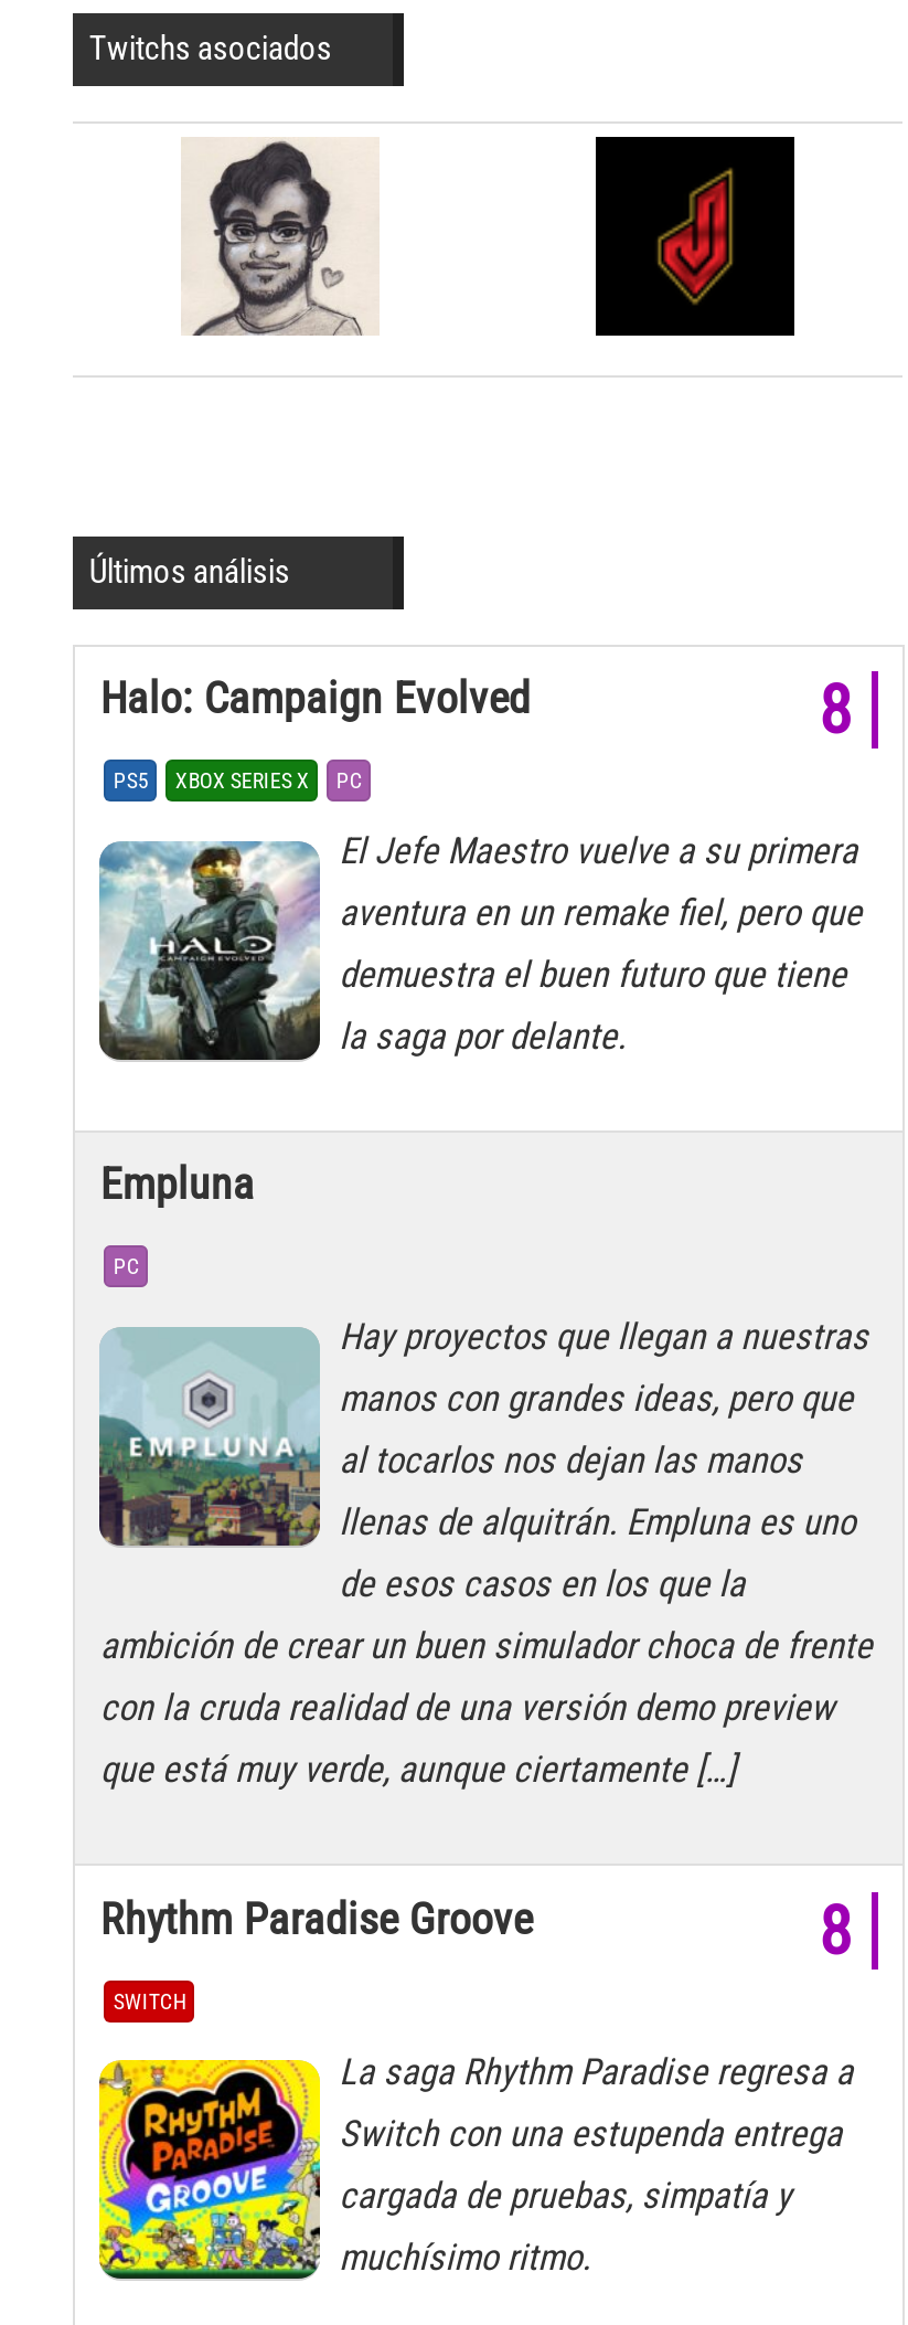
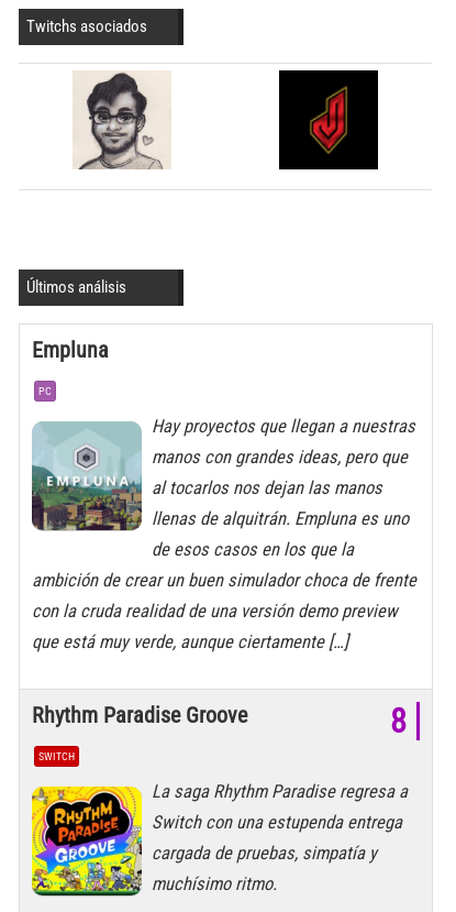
- [image]
- 8
- Halo: Campaign Evolved
- PS5
- XBOX SERIES X
- PC
- El Jefe Maestro vuelve a su primera
- aventura en un remake fiel, pero que
- demuestra el buen futuro que tiene
- la saga por delante.
